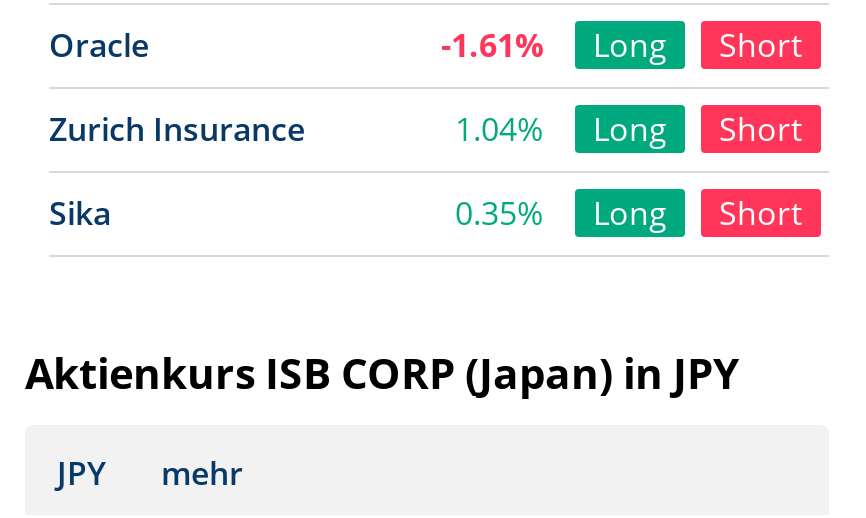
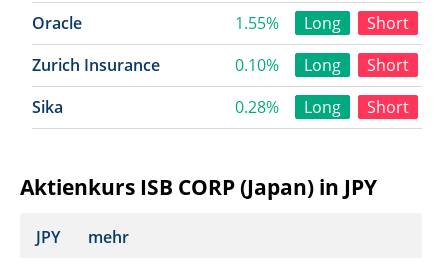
- -1.61% Long Short
+ 1.55% Long Short

- 1.04% Long Short
+ 0.10% Long Short

- 0.35% Long Short
+ 0.28% Long Short
